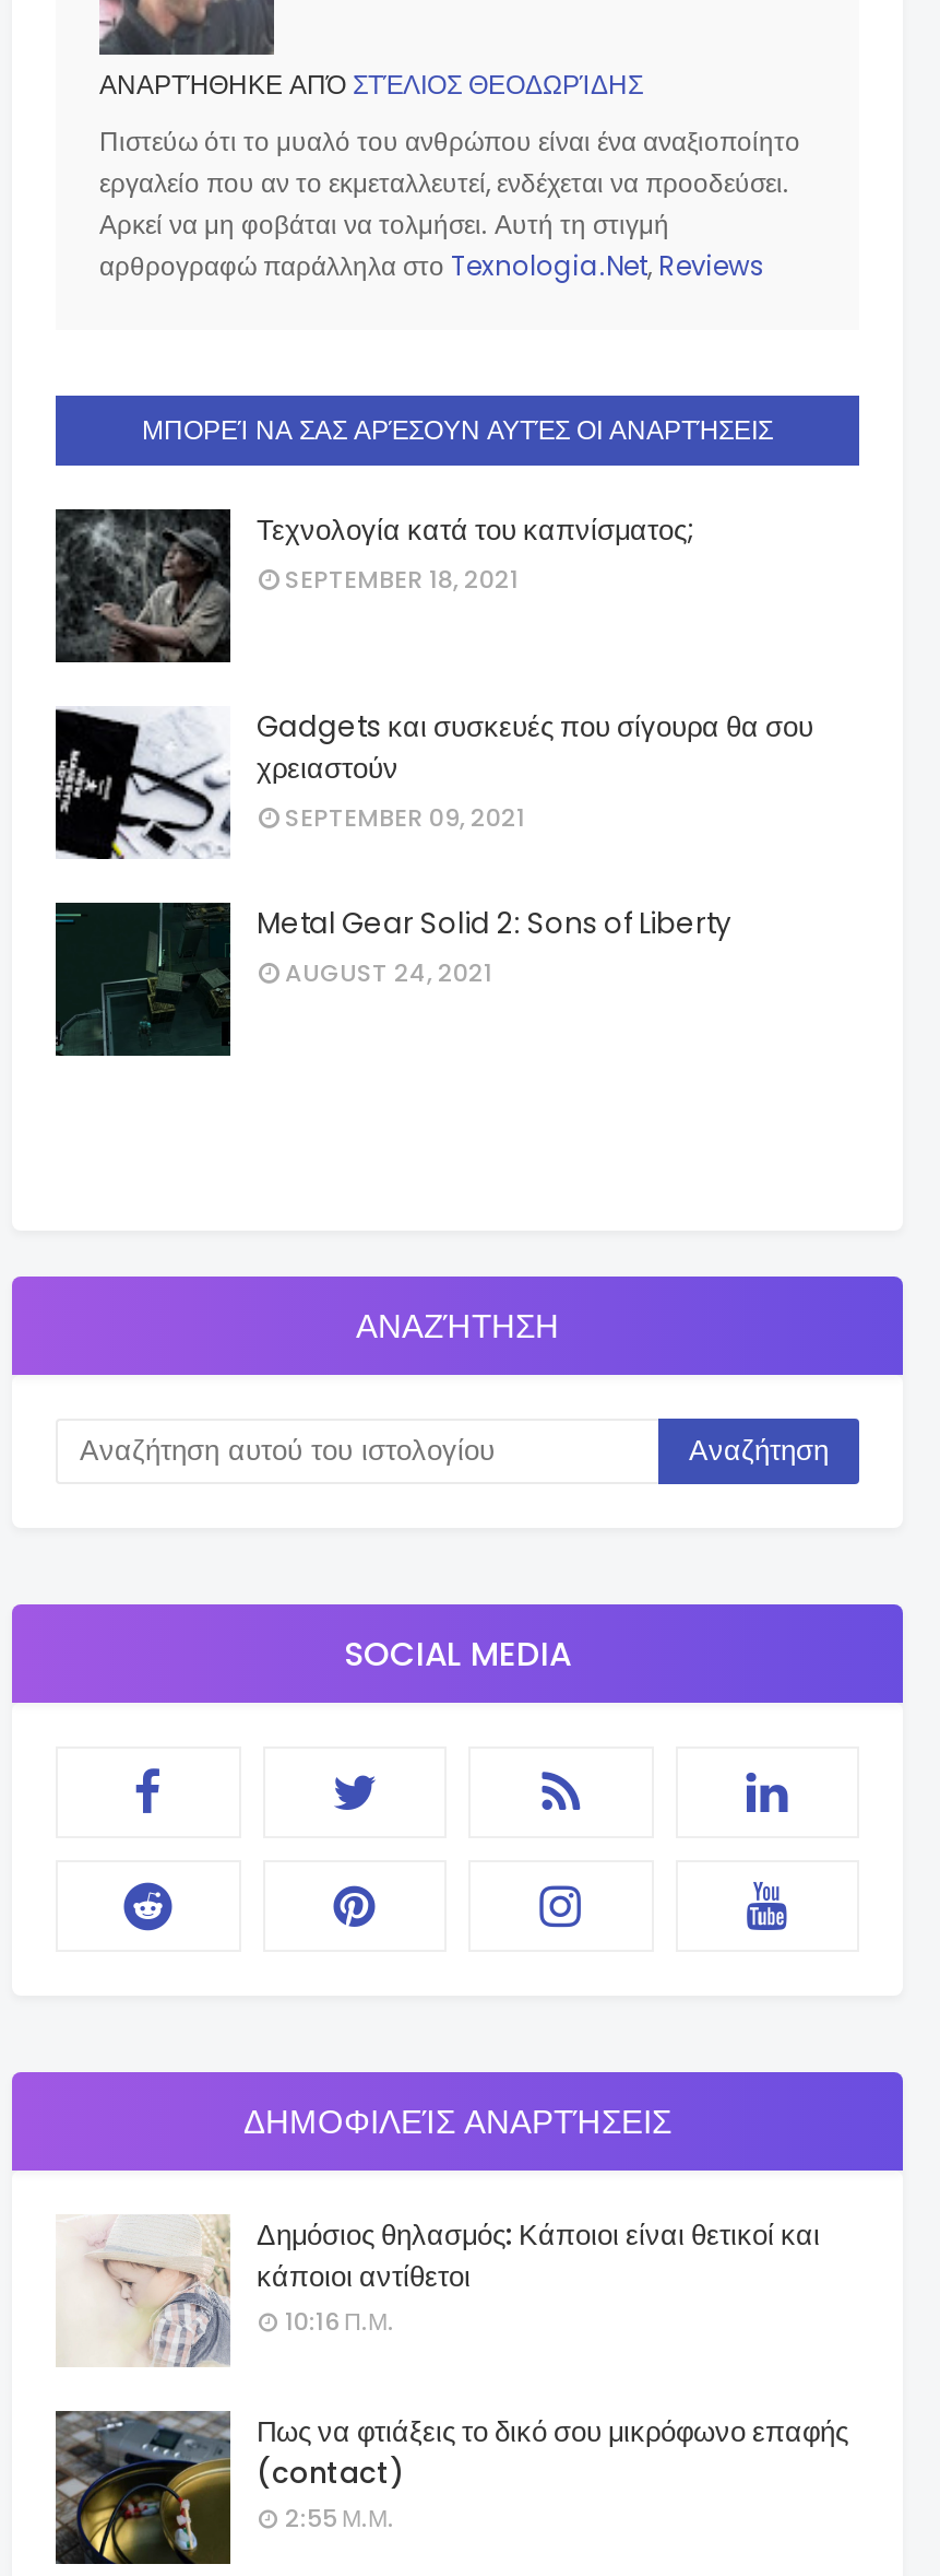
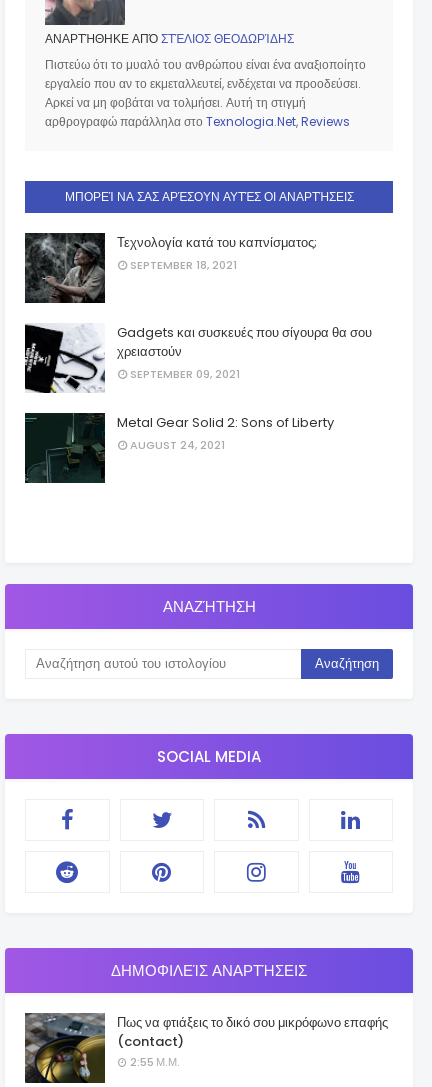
- [image]
- Δημόσιος θηλασμός: Κάποιοι είναι θετικοί και
- κάποιοι αντίθετοι
- 10:16 Π.Μ.
